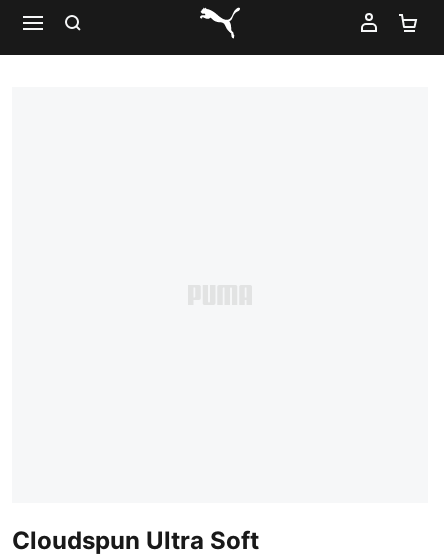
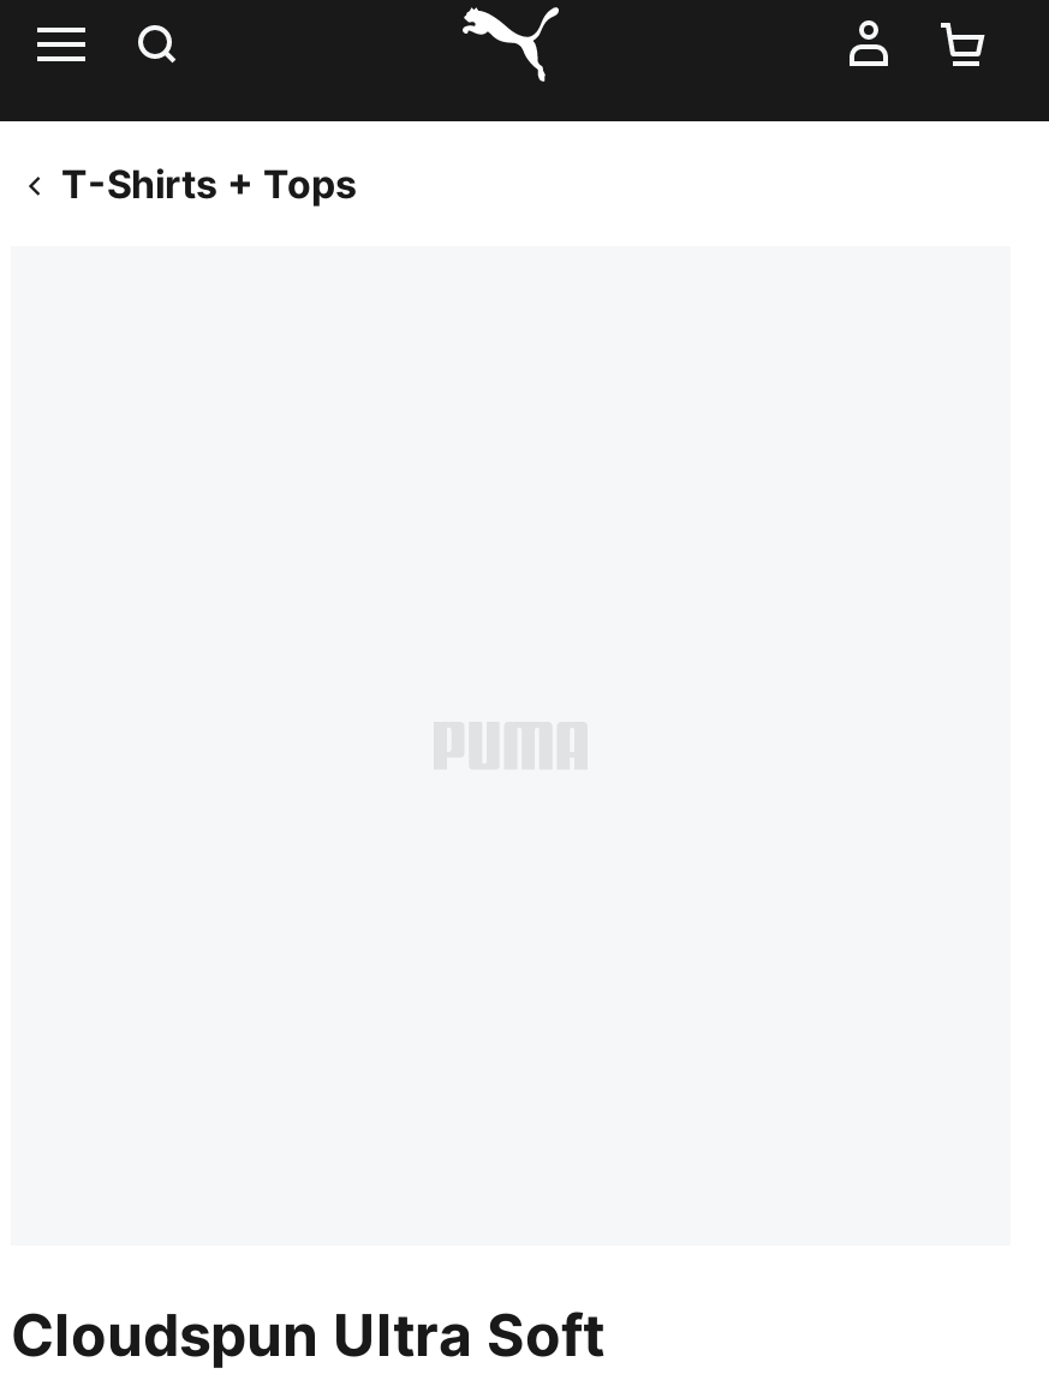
+ T-Shirts + Tops
